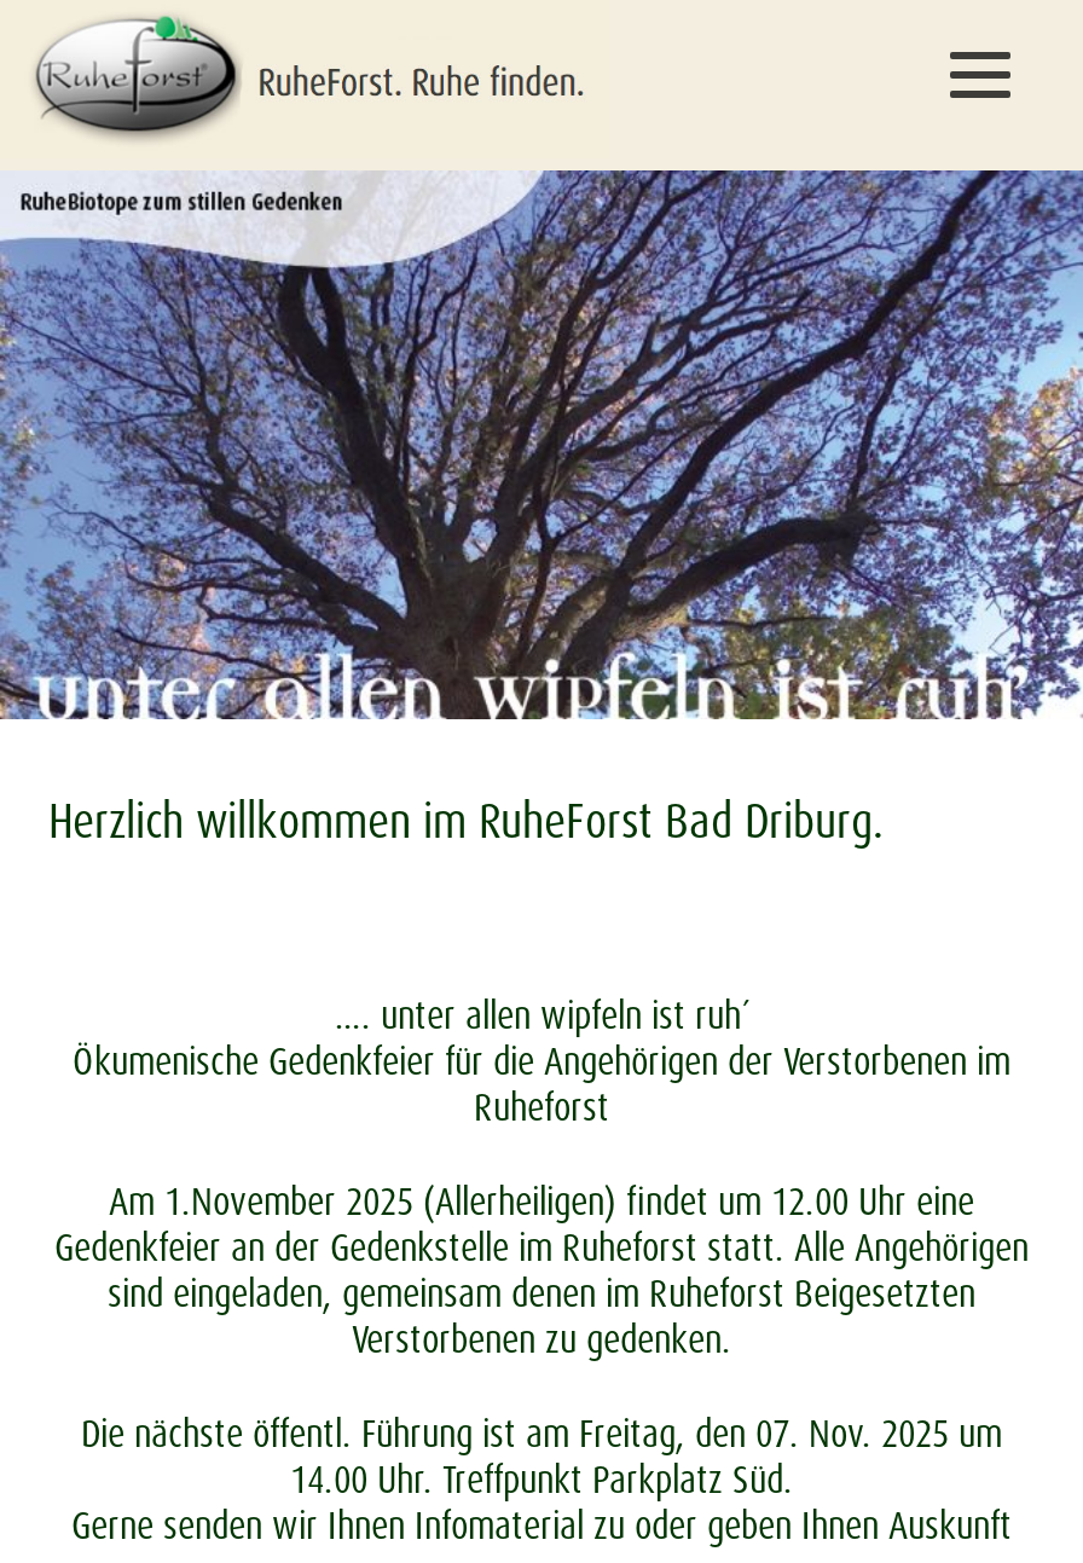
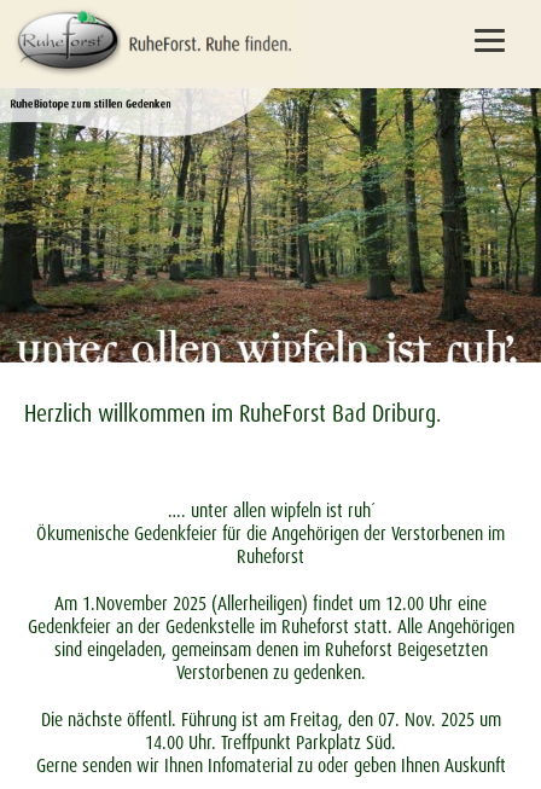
- [image]
+ [image]
